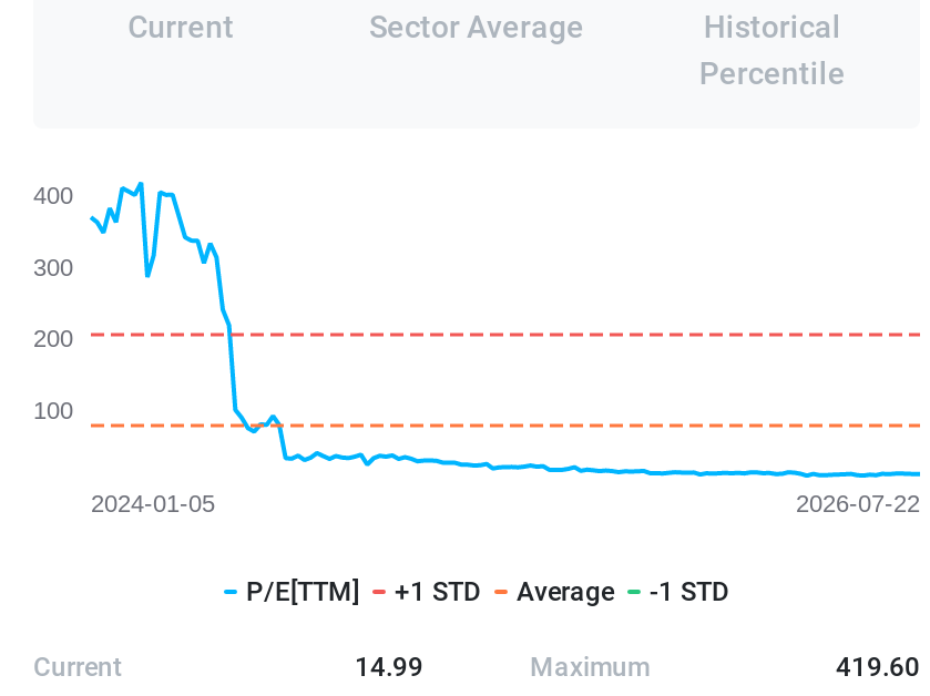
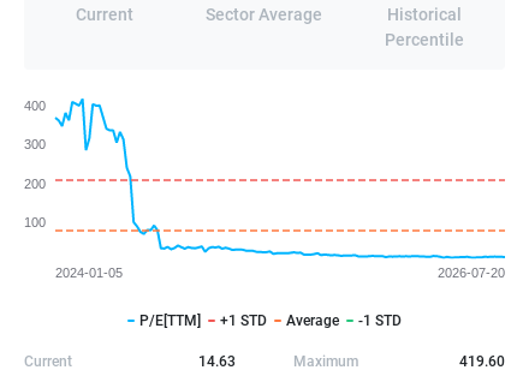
- 14.99
+ 14.63
